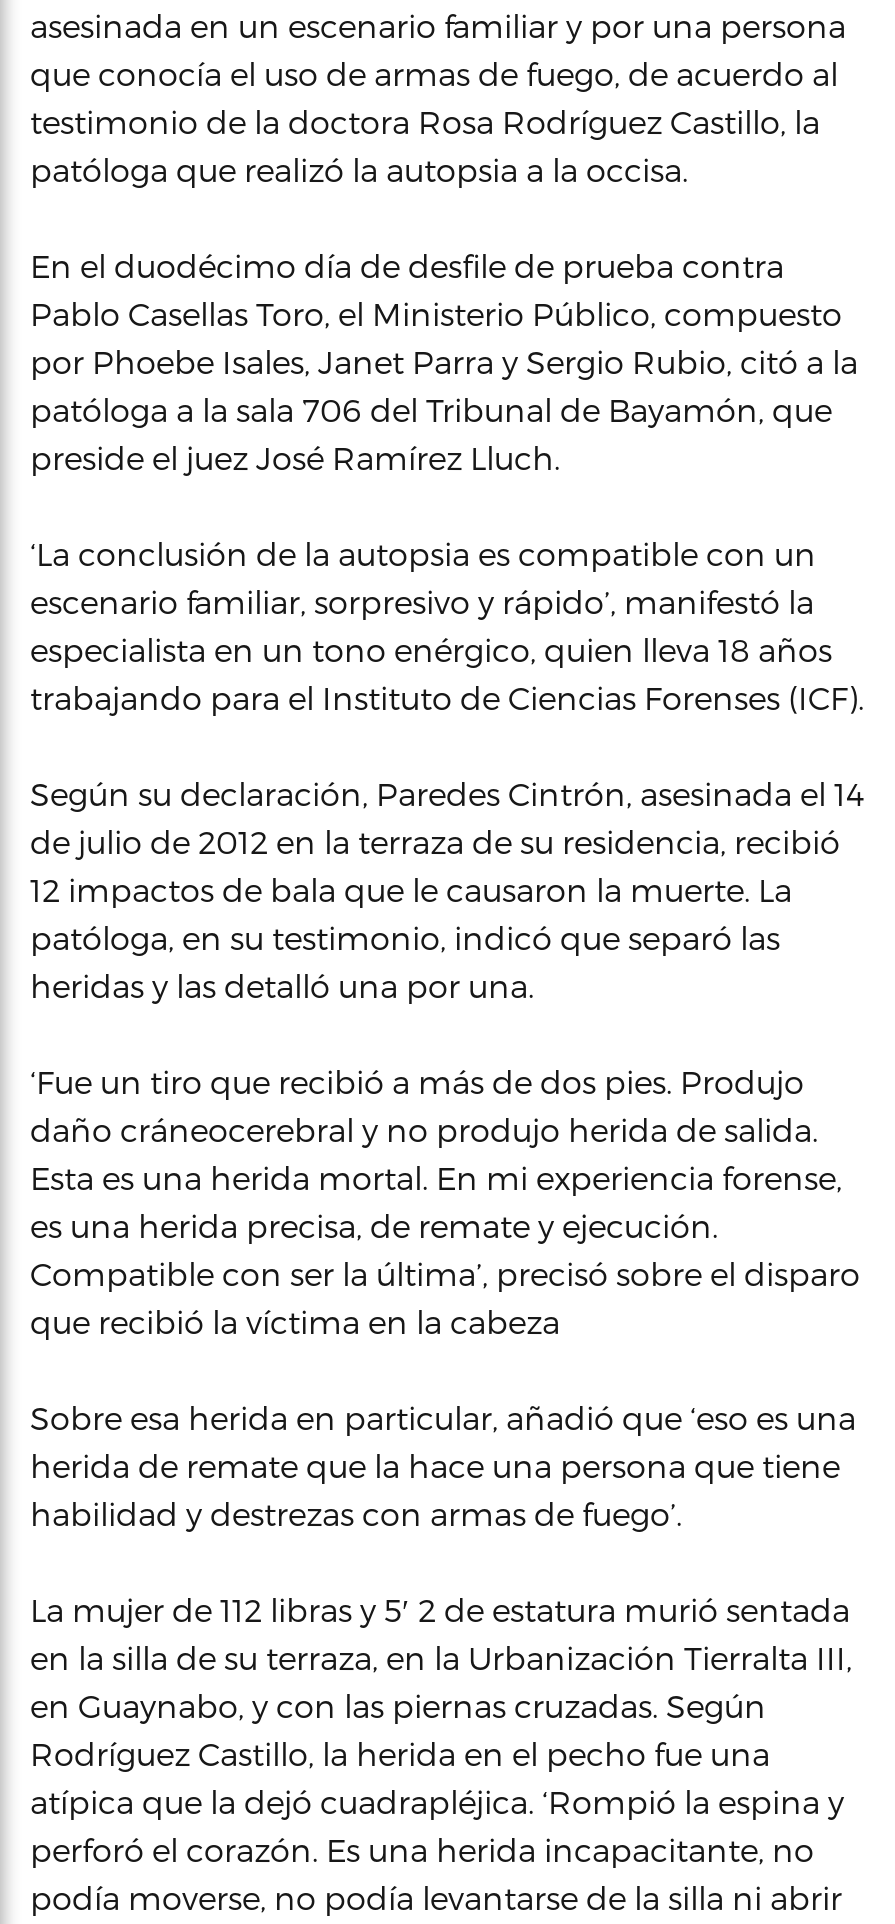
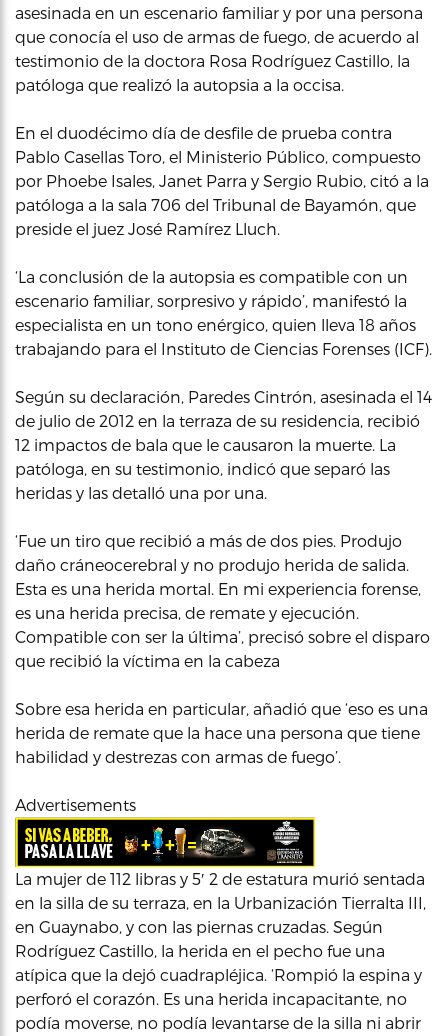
+ [image]

+ Advertisements
